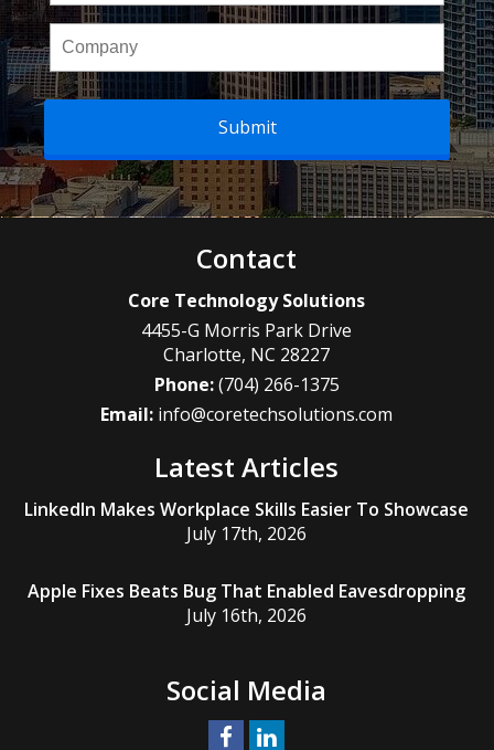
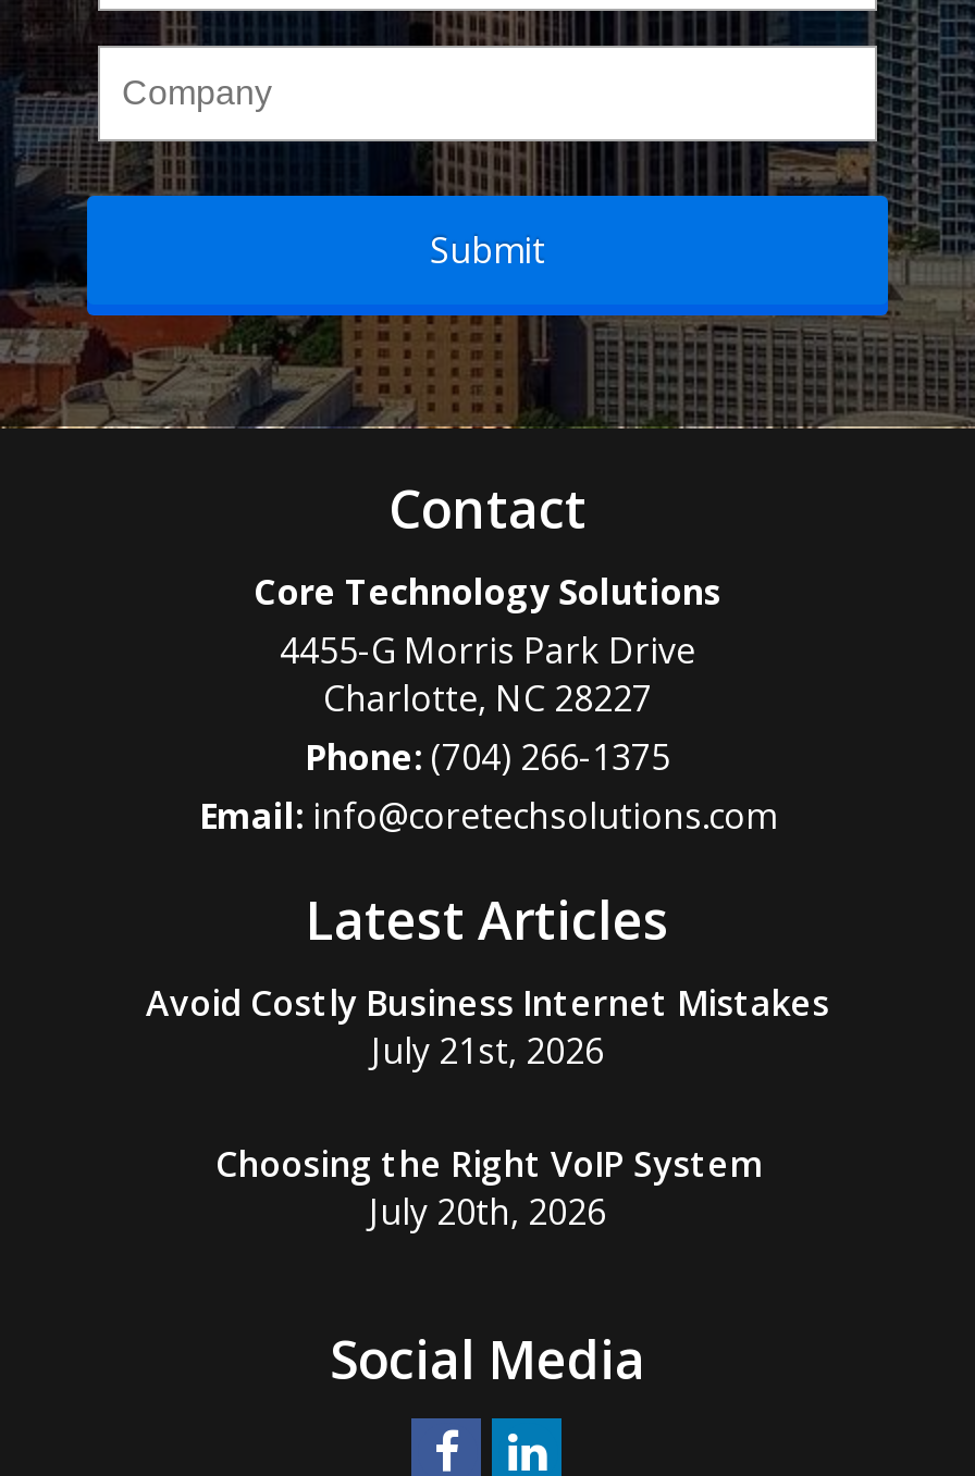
- LinkedIn Makes Workplace Skills Easier To Showcase
- July 17th, 2026
+ Avoid Costly Business Internet Mistakes
+ July 21st, 2026

- Apple Fixes Beats Bug That Enabled Eavesdropping
- July 16th, 2026
+ Choosing the Right VoIP System
+ July 20th, 2026
